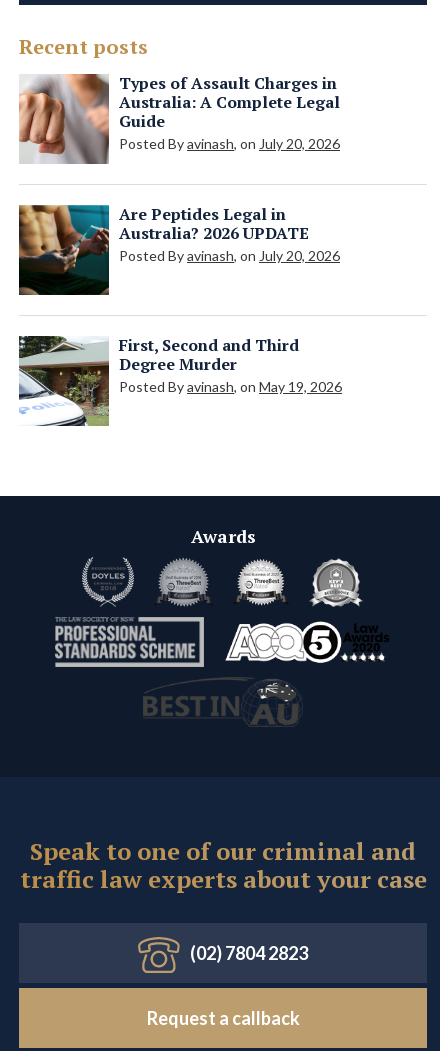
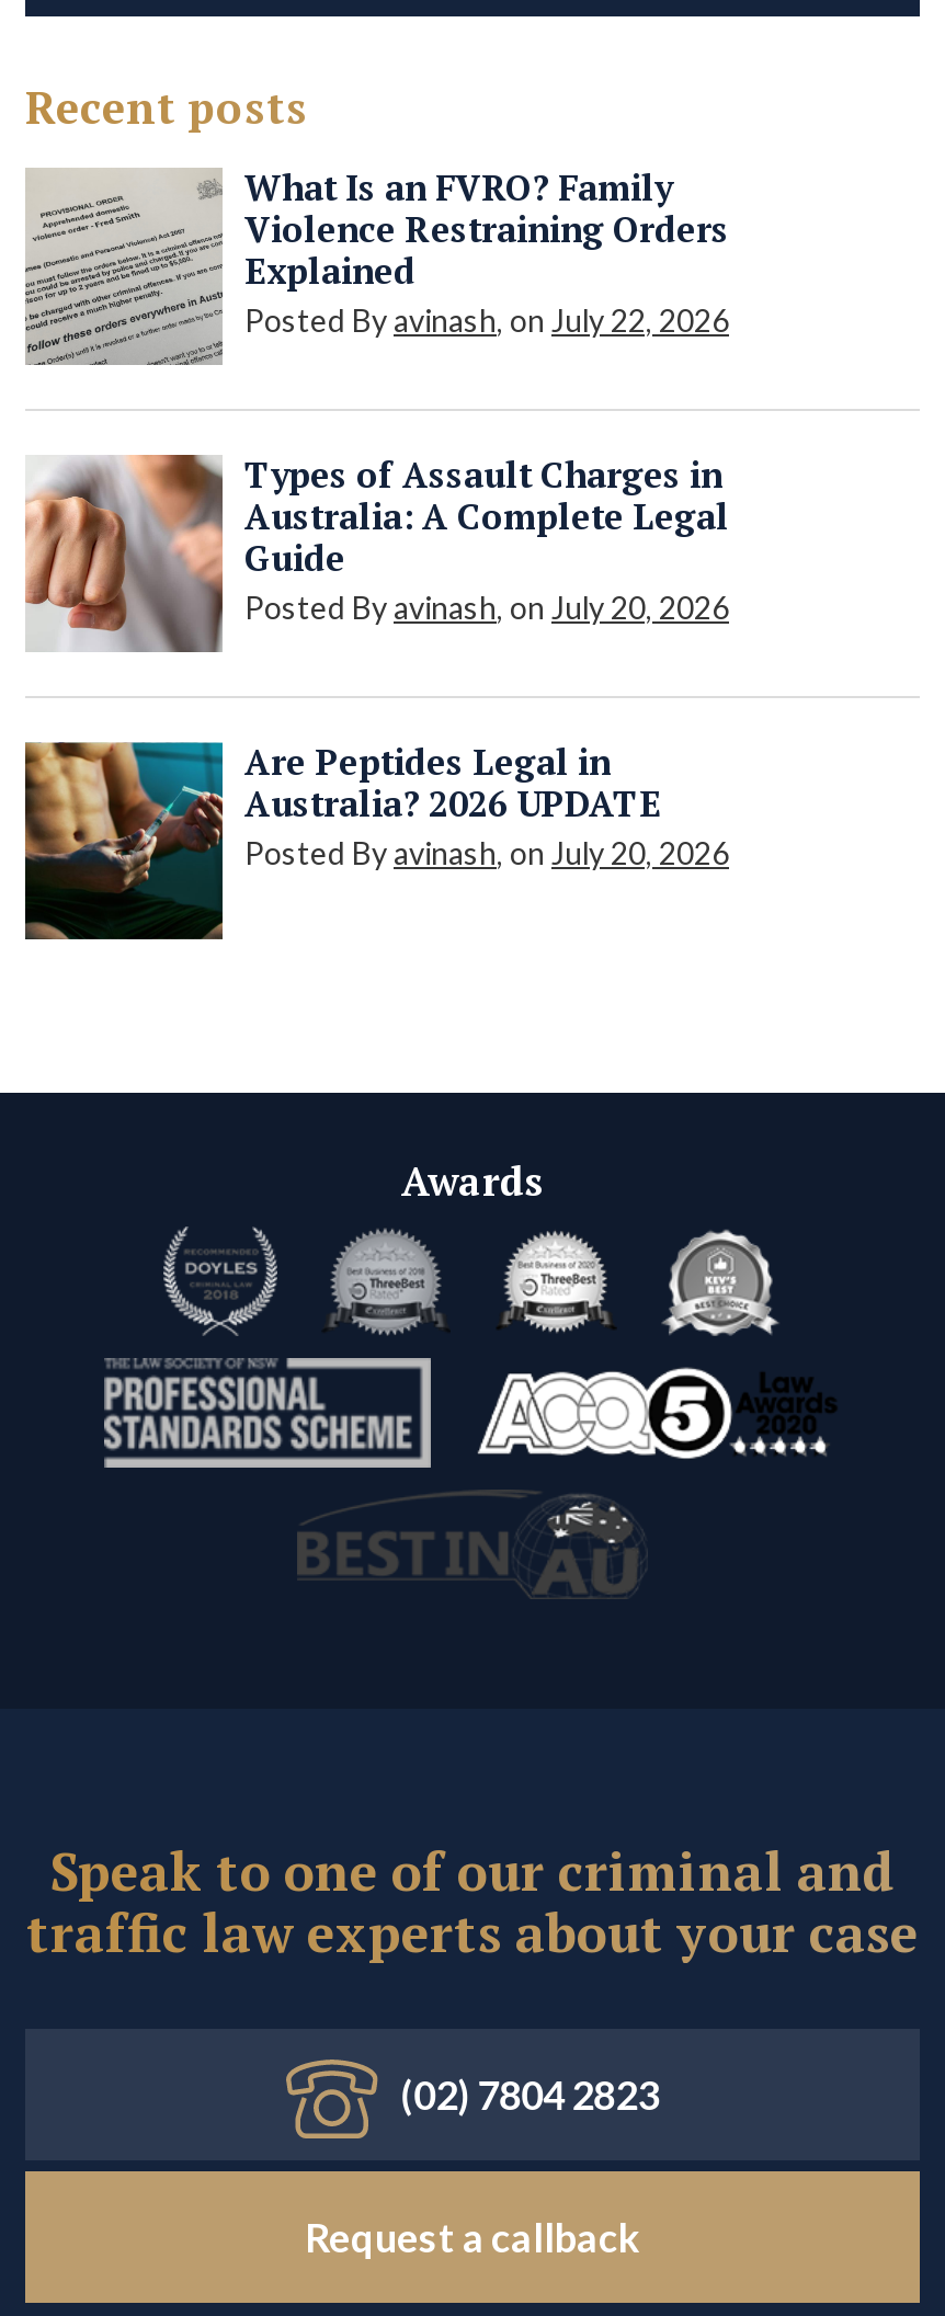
+ [image]
+ What Is an FVRO? Family
+ Violence Restraining Orders
+ Explained
+ Posted By avinash, on July 22, 2026

moved down: [image] | Types of Assault Charges in | Australia: A Complete Legal | Guide | Posted By avinash, on July 20, 2026 | Are Peptides Legal in | Australia? 2026 UPDATE | Posted By avinash, on July 20, 2026

- [image]
- First, Second and Third
- Degree Murder
- Posted By avinash, on May 19, 2026
